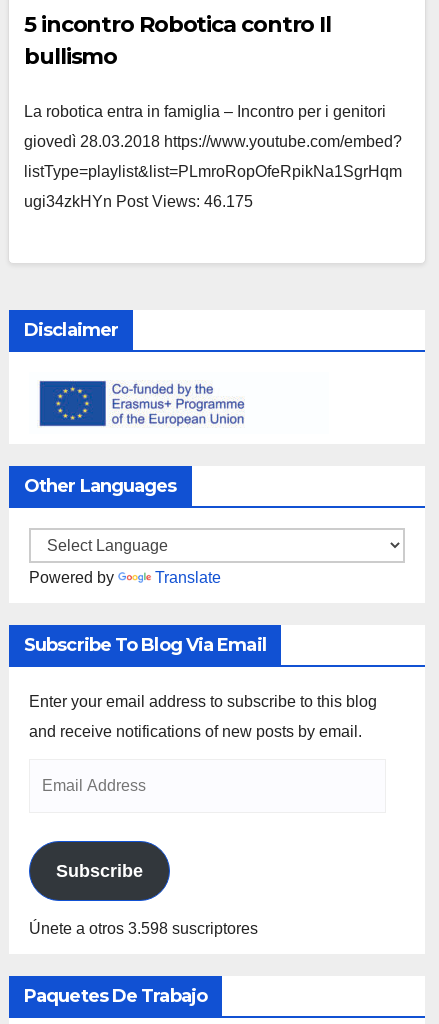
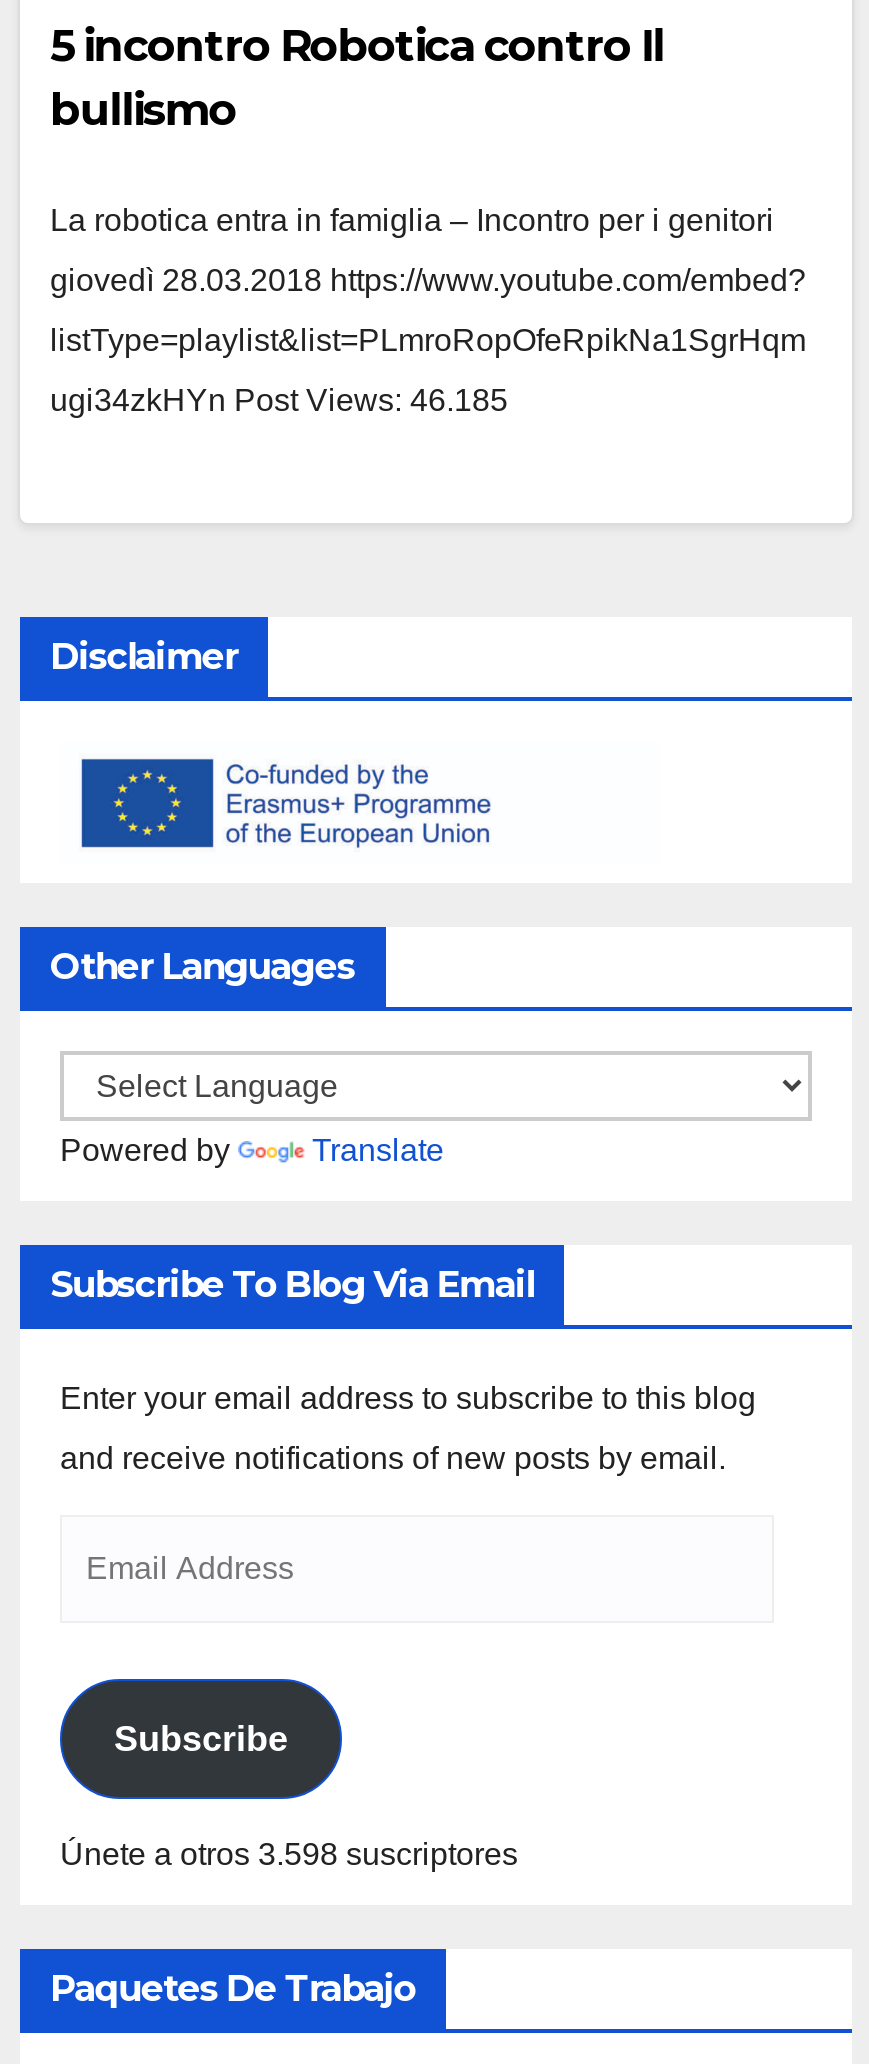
- ugi34zkHYn Post Views: 46.175
+ ugi34zkHYn Post Views: 46.185
